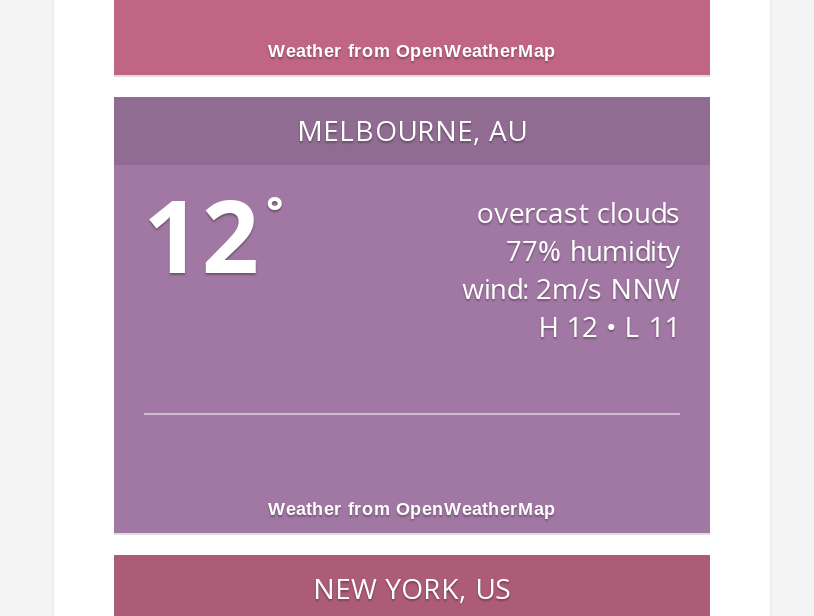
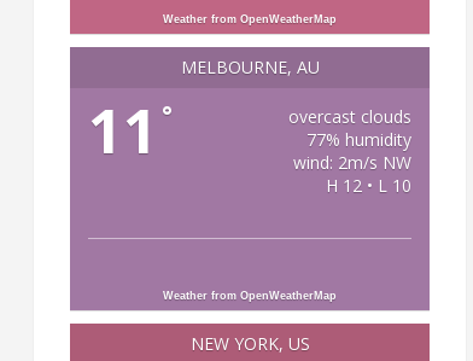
- 12 °
+ 11 °

- wind: 2m/s NNW
+ wind: 2m/s NW

- H 12 • L 11
+ H 12 • L 10
